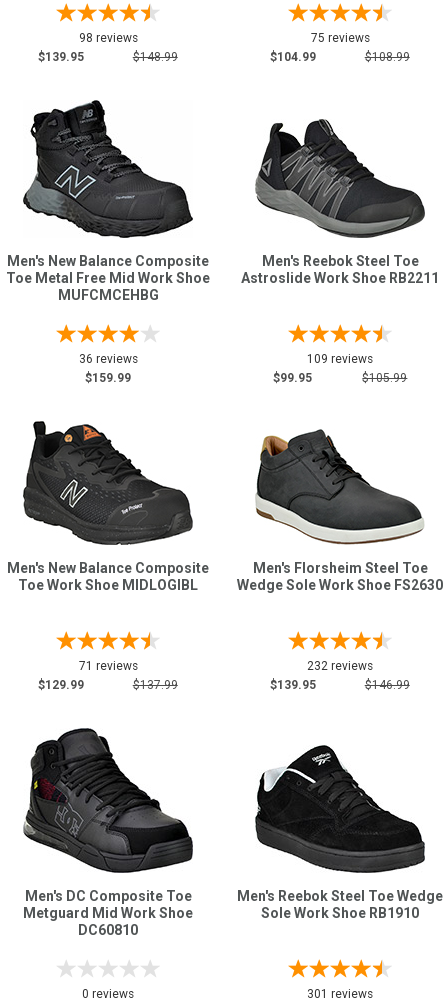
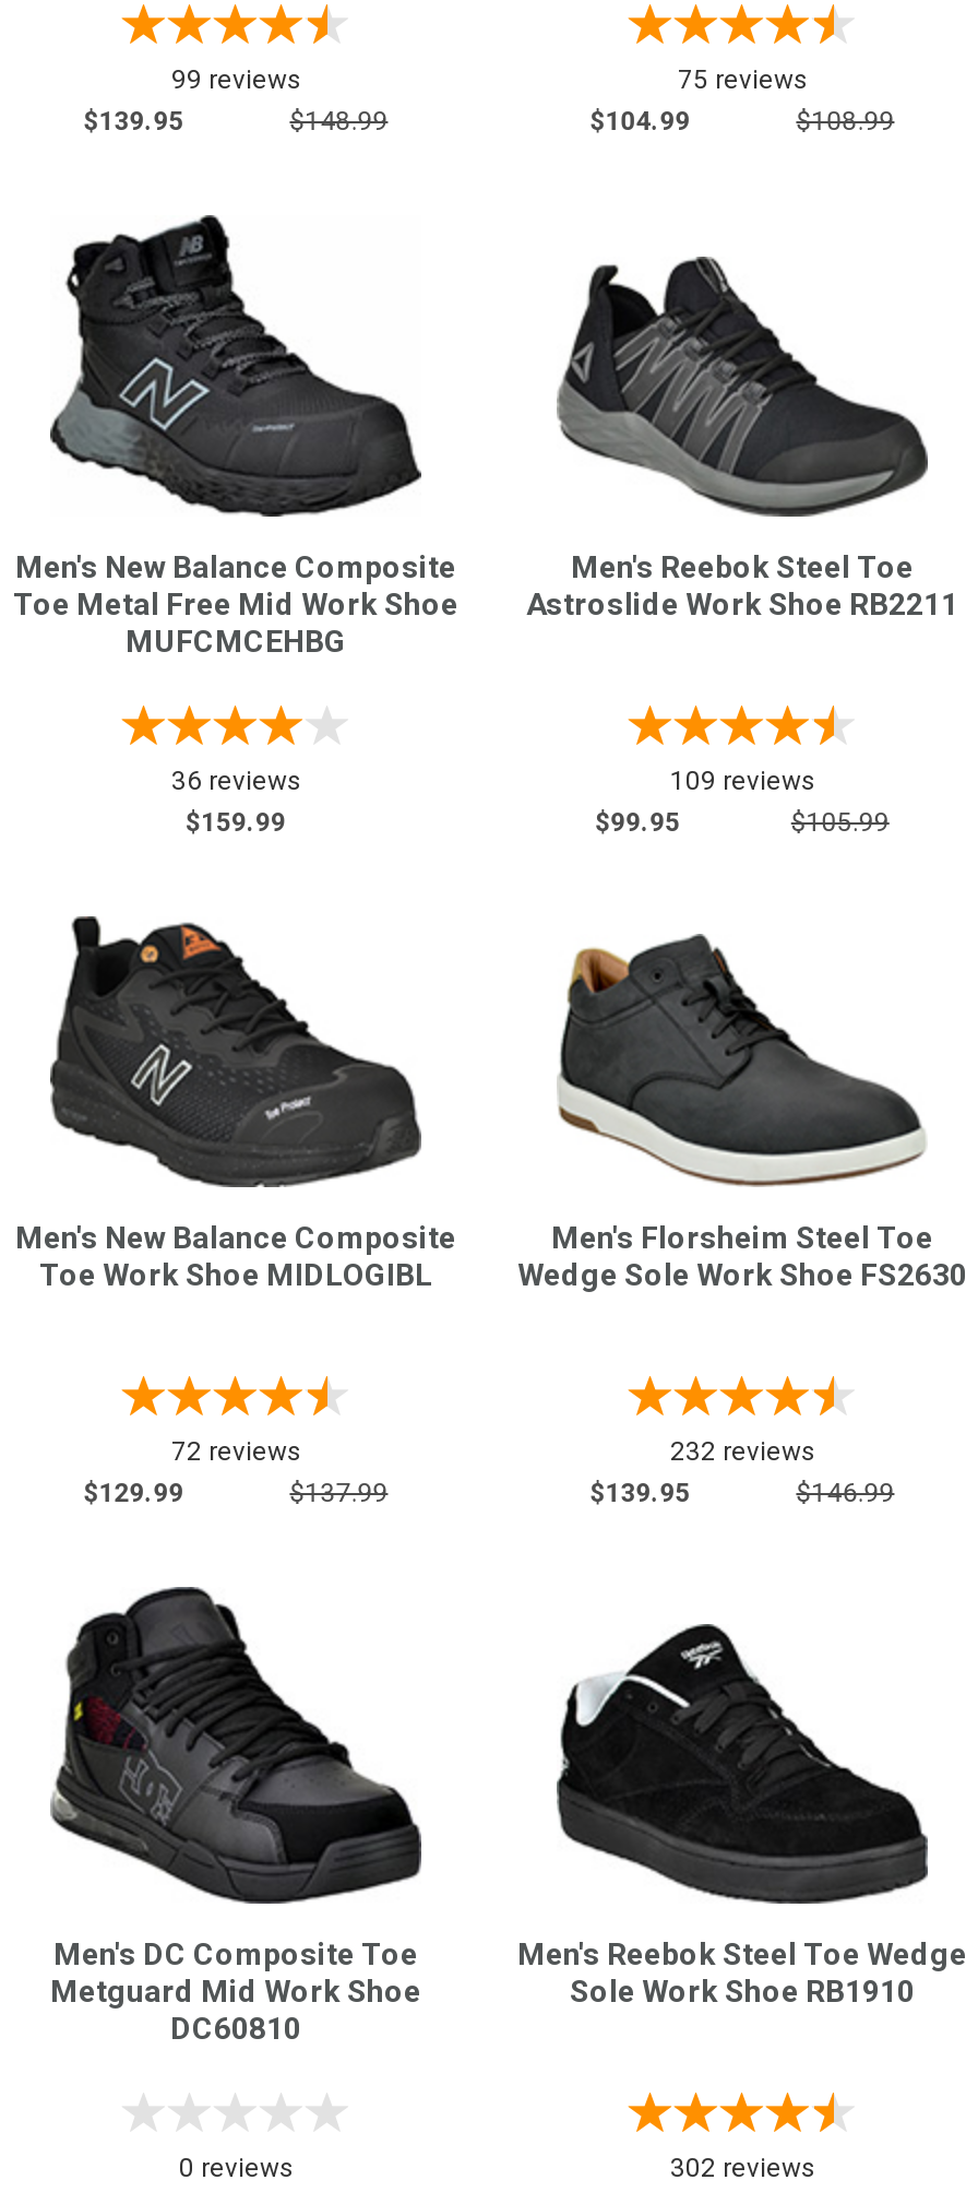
- 98 reviews
+ 99 reviews

- 71 reviews
+ 72 reviews

- 301 reviews
+ 302 reviews
